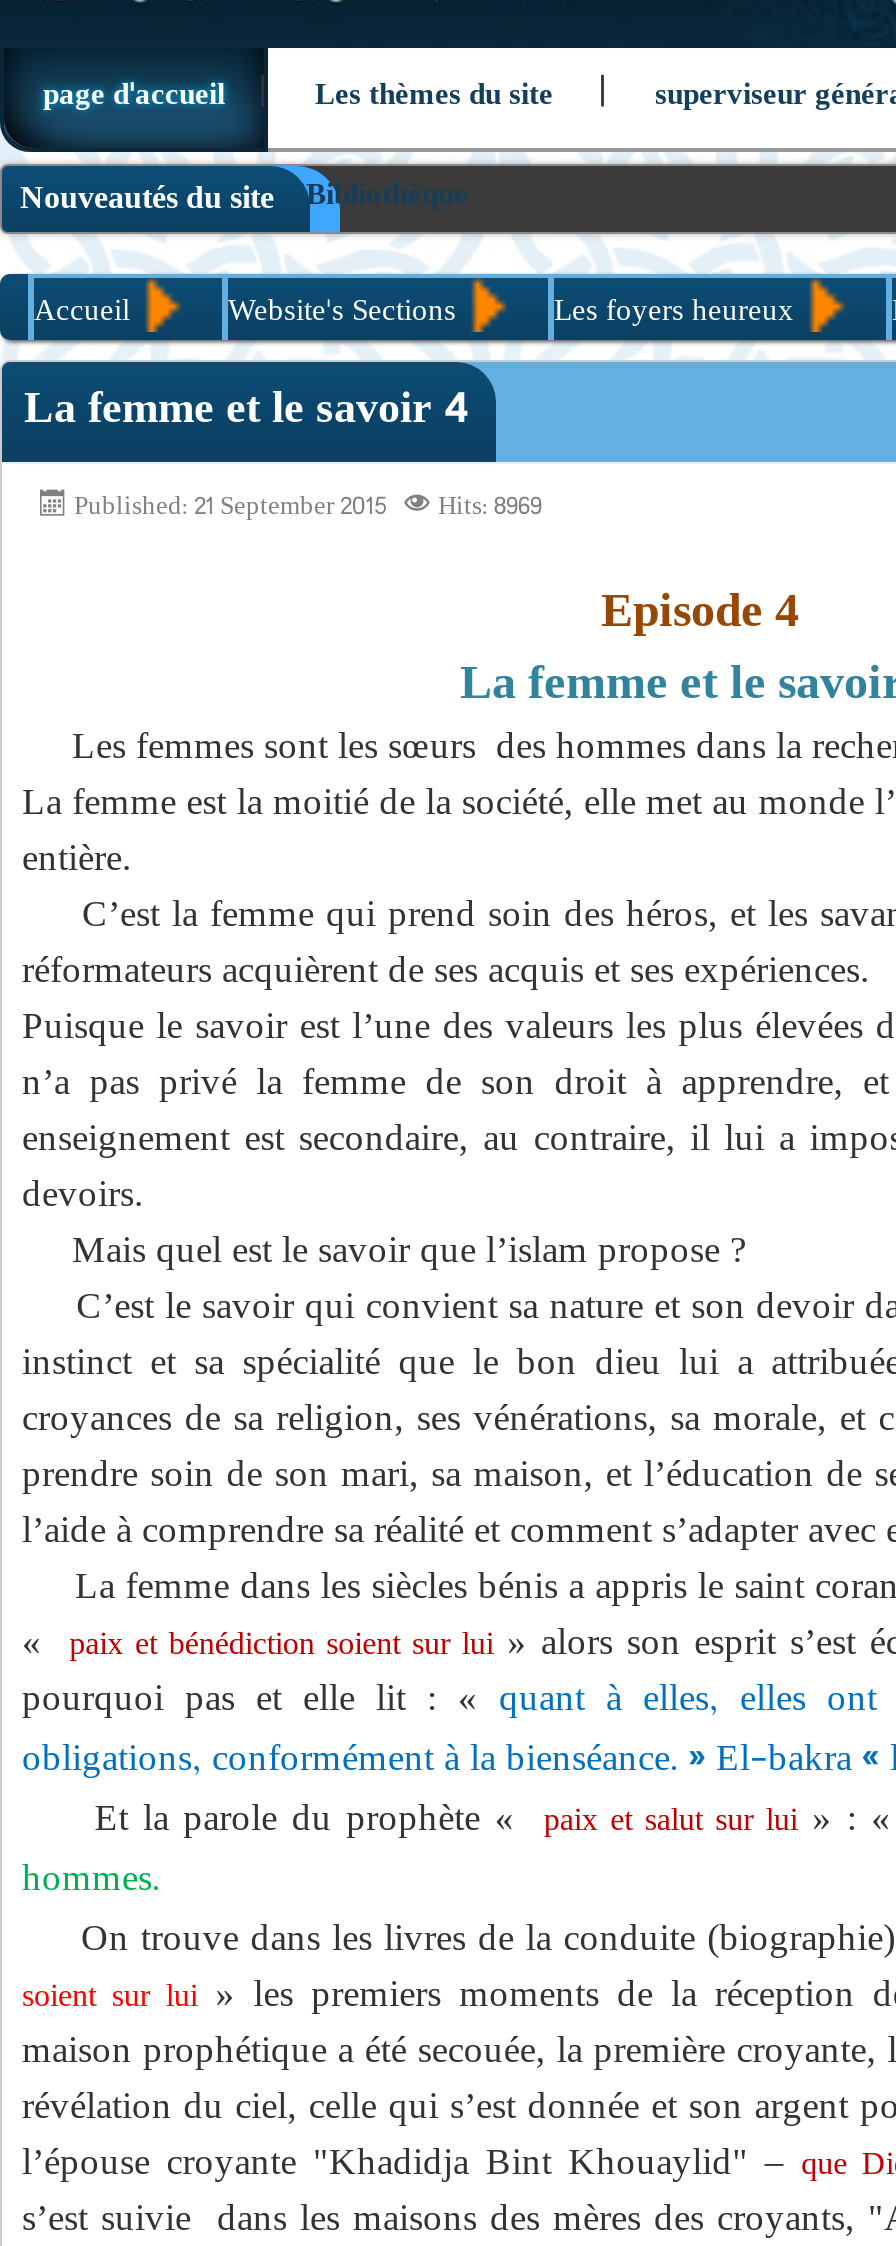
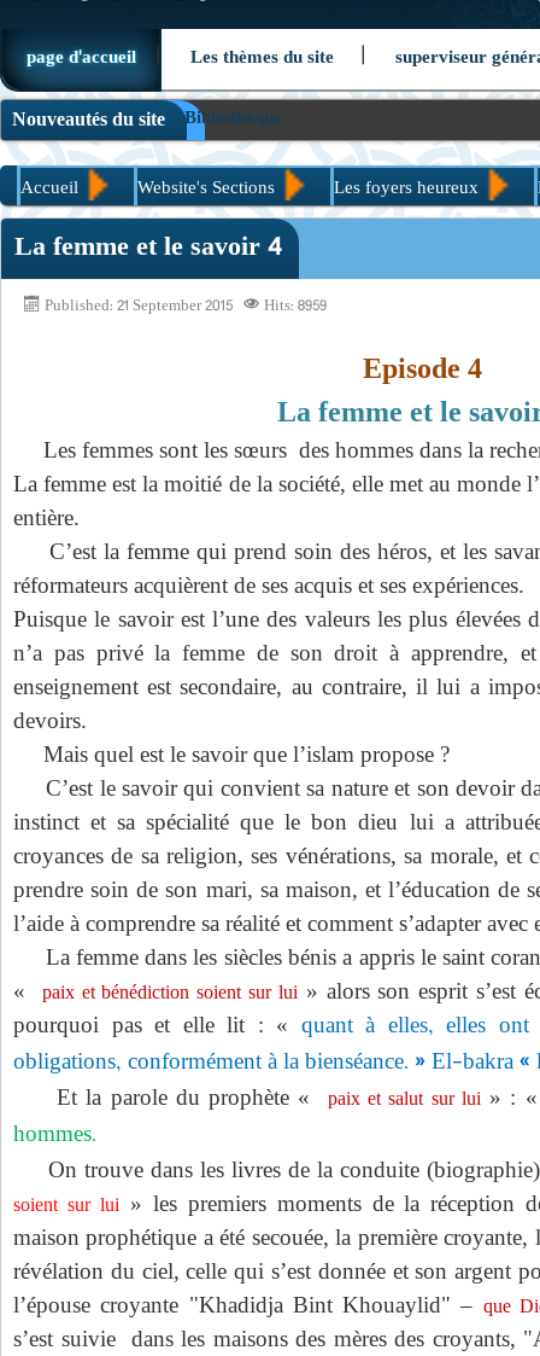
- Published: 21 September 2015 Hits: 8969
+ Published: 21 September 2015 Hits: 8959
